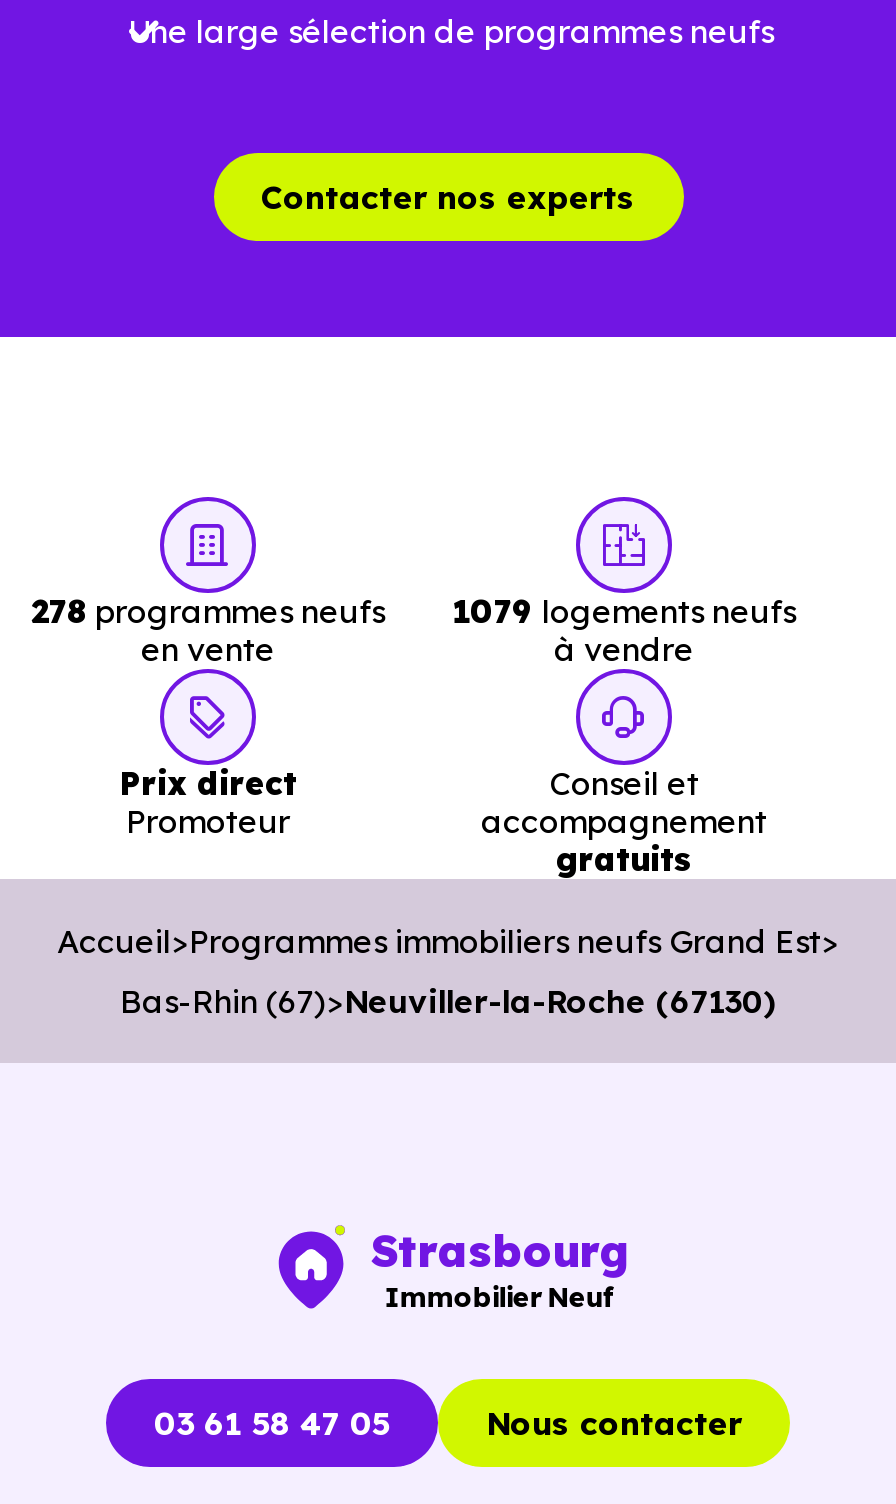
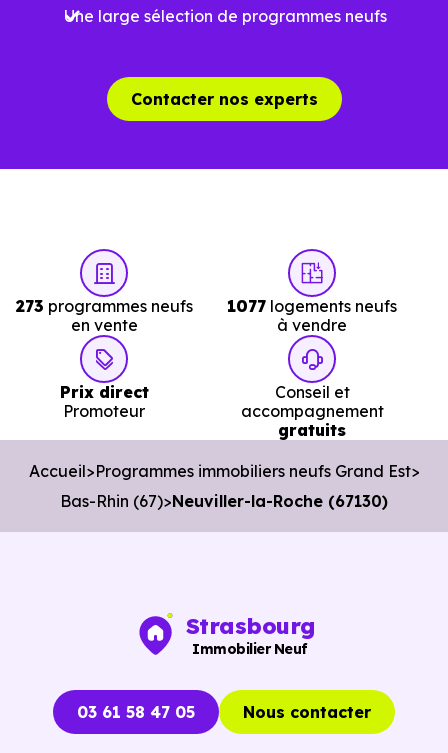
- 278 programmes neufs
+ 273 programmes neufs

- 1079 logements neufs
+ 1077 logements neufs
